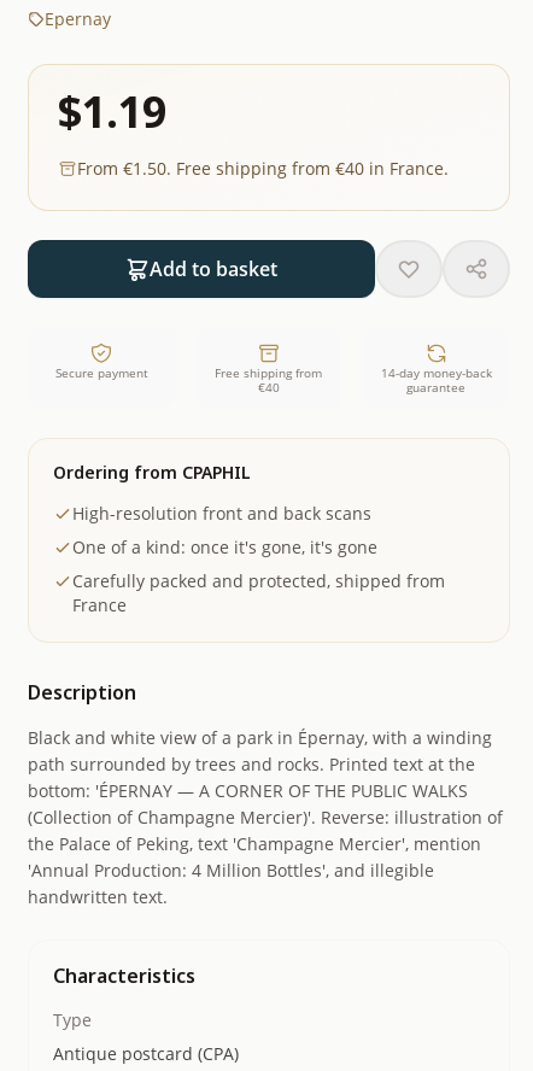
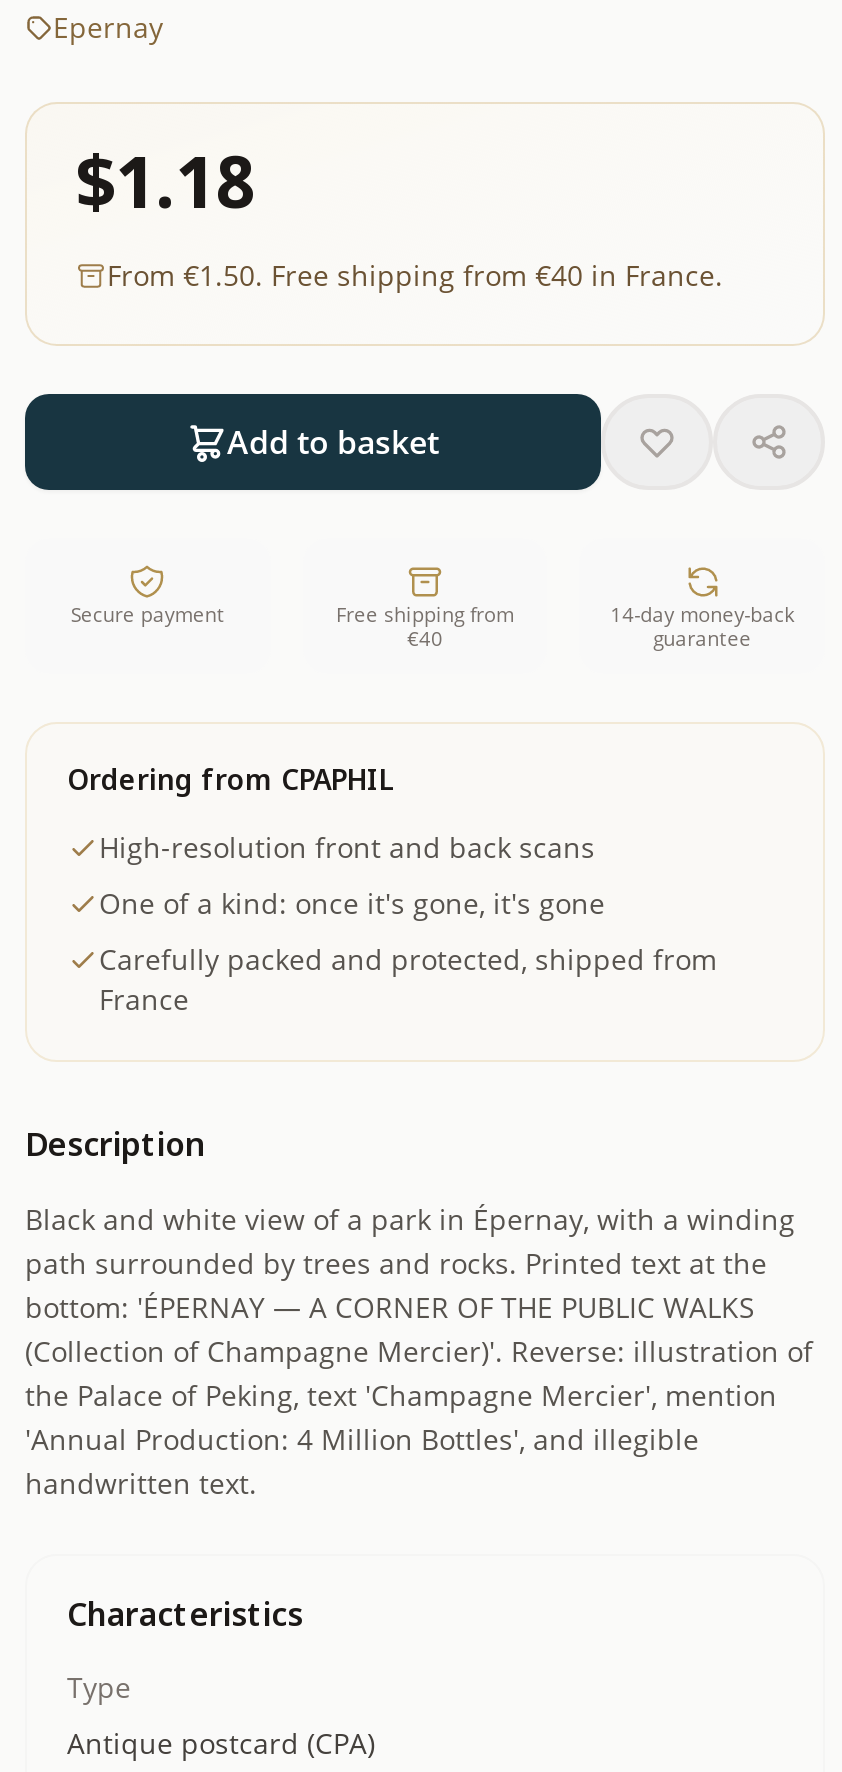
- $1.19
+ $1.18
